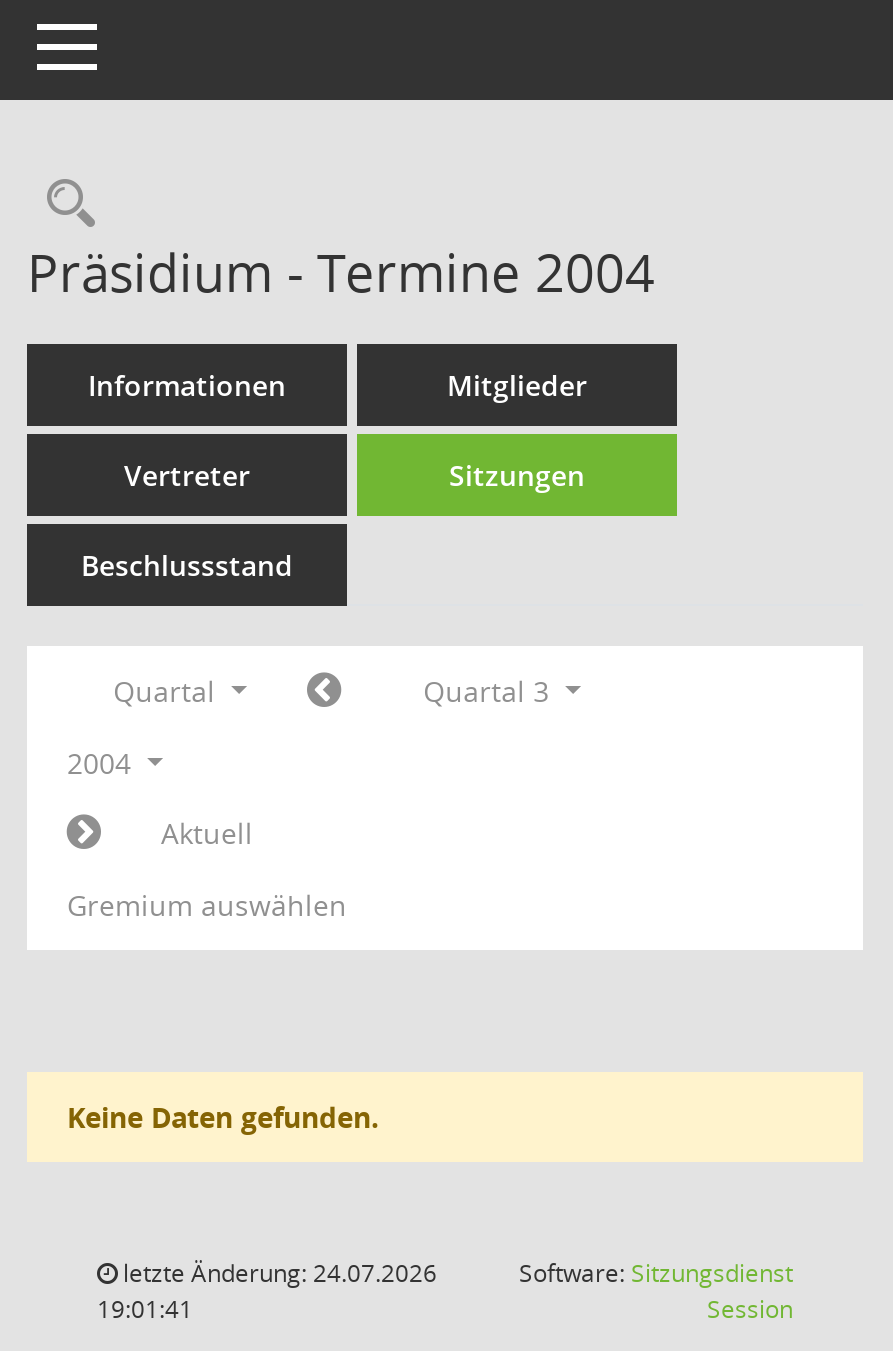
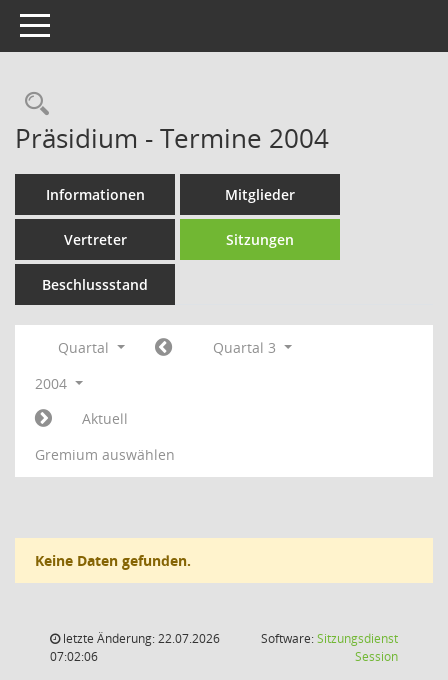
- letzte Änderung: 24.07.2026
+ letzte Änderung: 22.07.2026

- 19:01:41
+ 07:02:06
